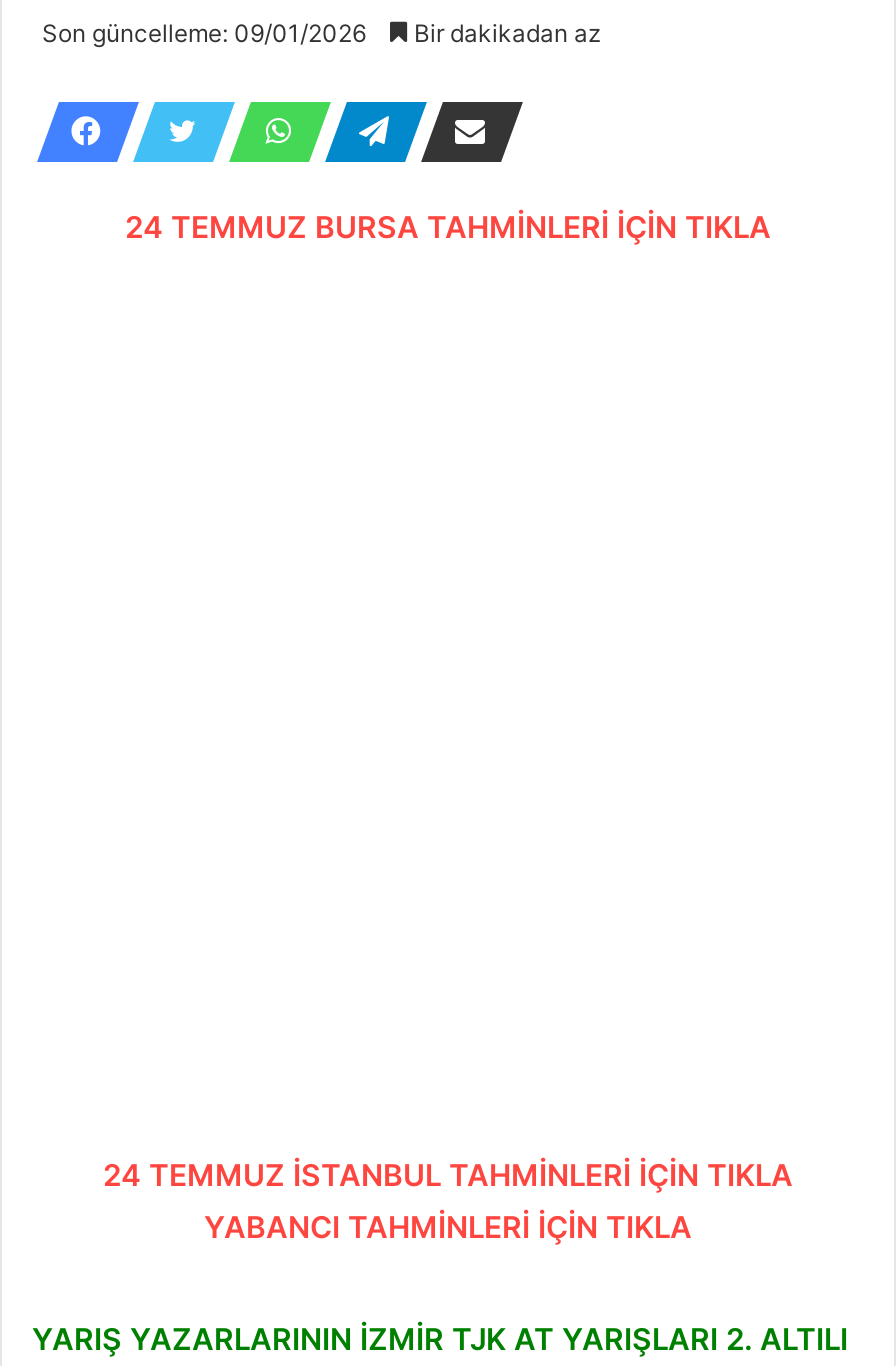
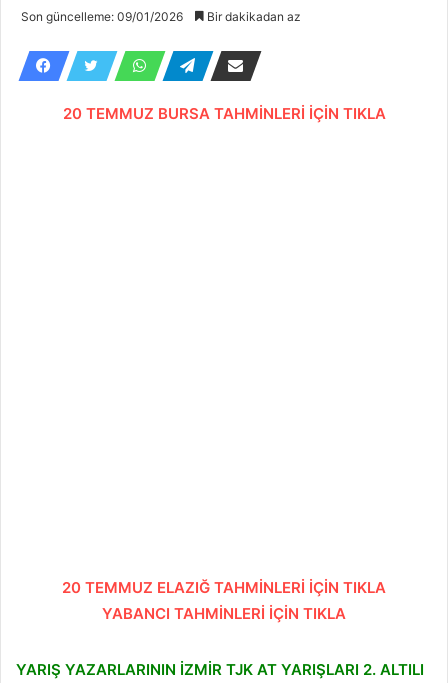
- 24 TEMMUZ BURSA TAHMİNLERİ İÇİN TIKLA
+ 20 TEMMUZ BURSA TAHMİNLERİ İÇİN TIKLA

- 24 TEMMUZ İSTANBUL TAHMİNLERİ İÇİN TIKLA
+ 20 TEMMUZ ELAZIĞ TAHMİNLERİ İÇİN TIKLA
